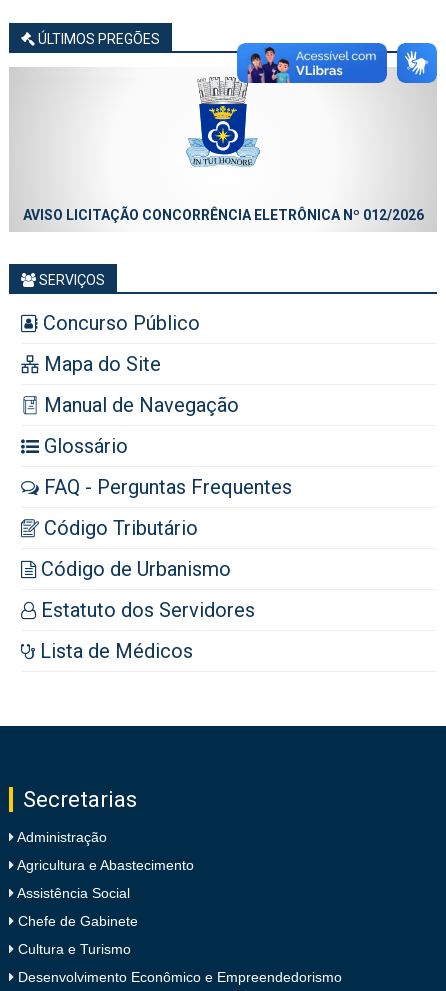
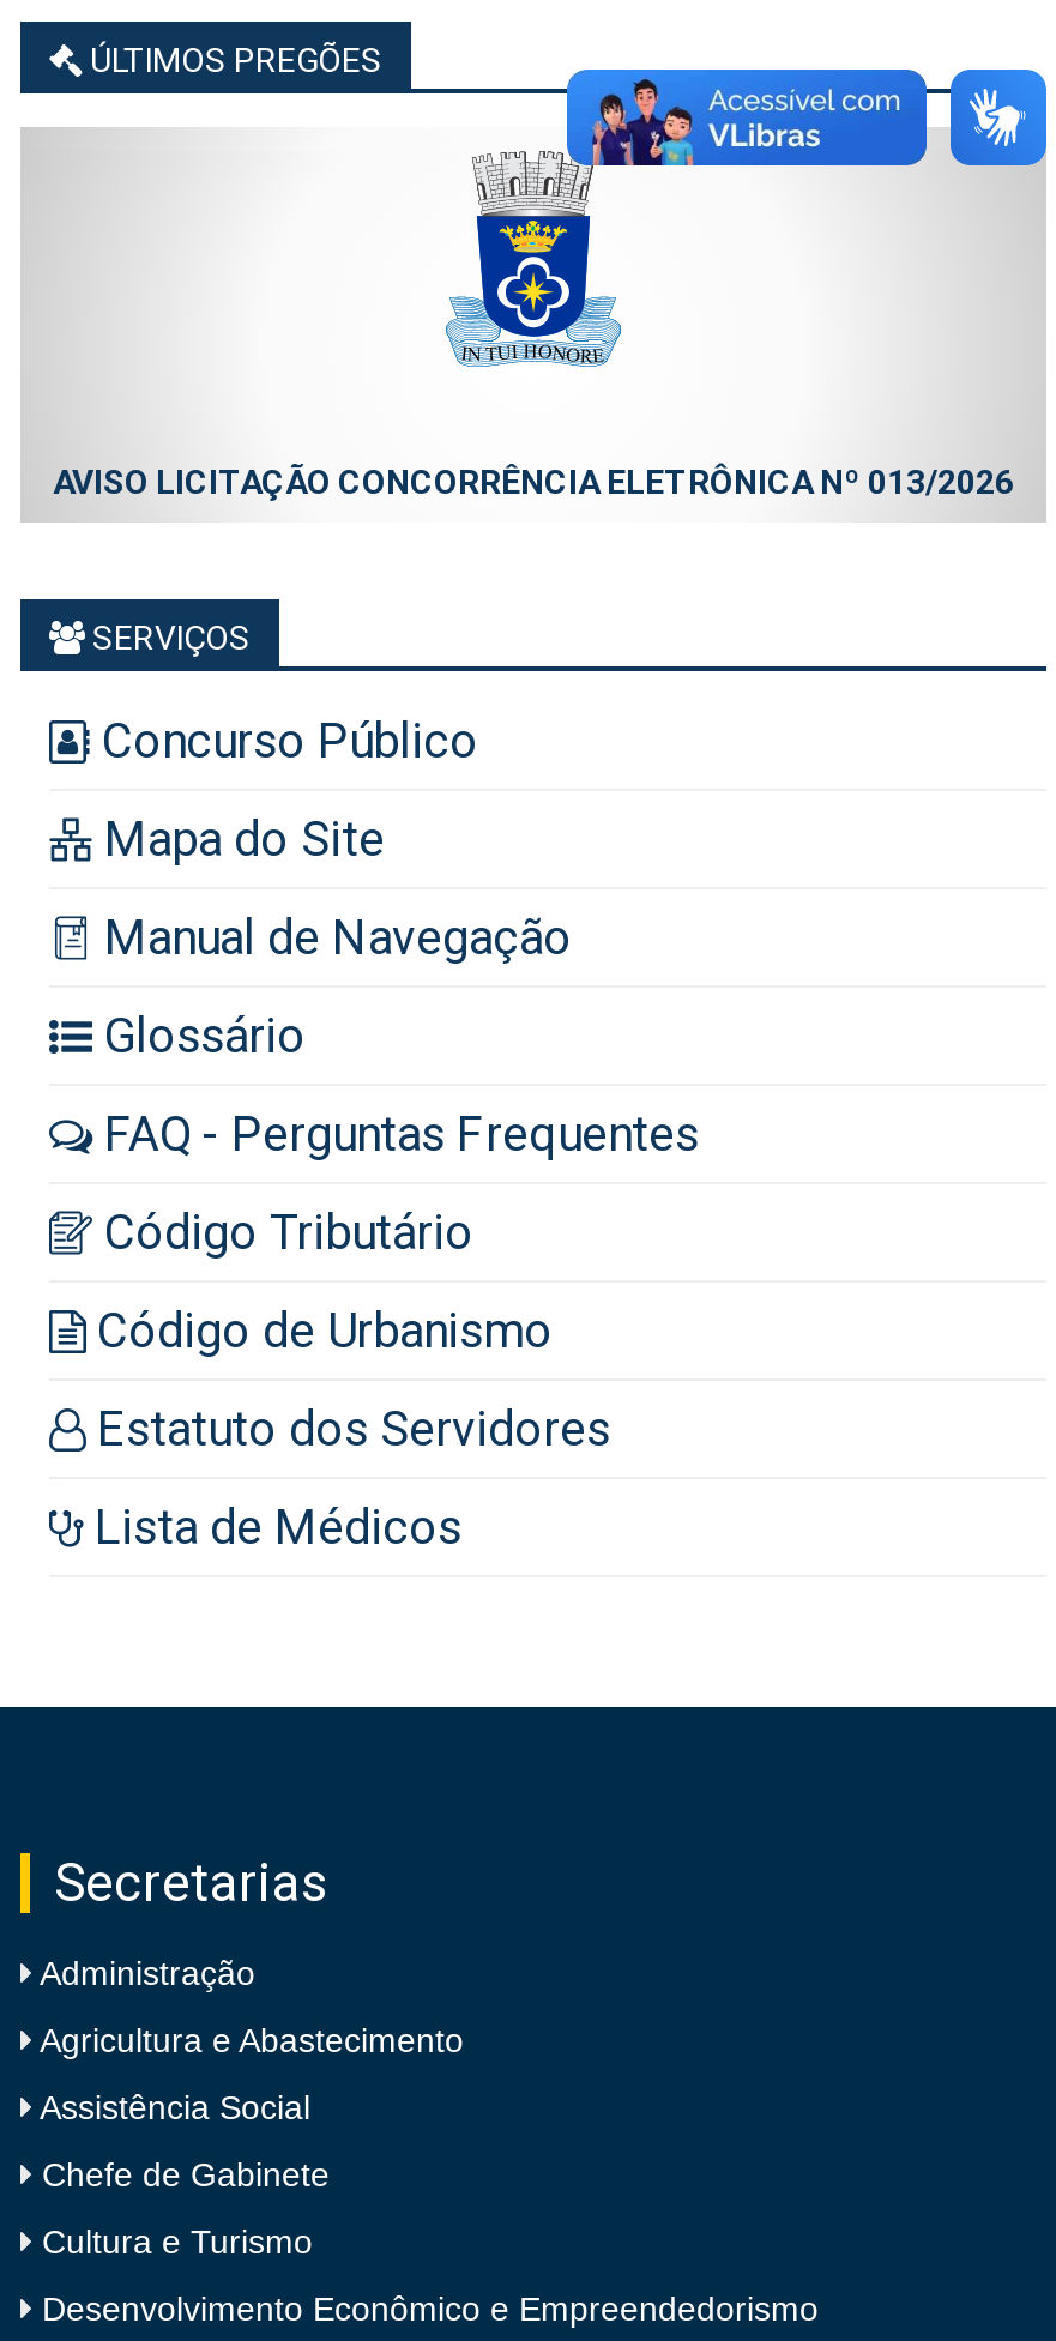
- AVISO LICITAÇÃO CONCORRÊNCIA ELETRÔNICA Nº 012/2026
+ AVISO LICITAÇÃO CONCORRÊNCIA ELETRÔNICA Nº 013/2026
